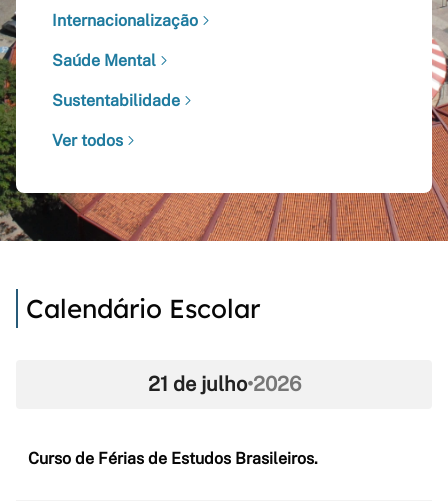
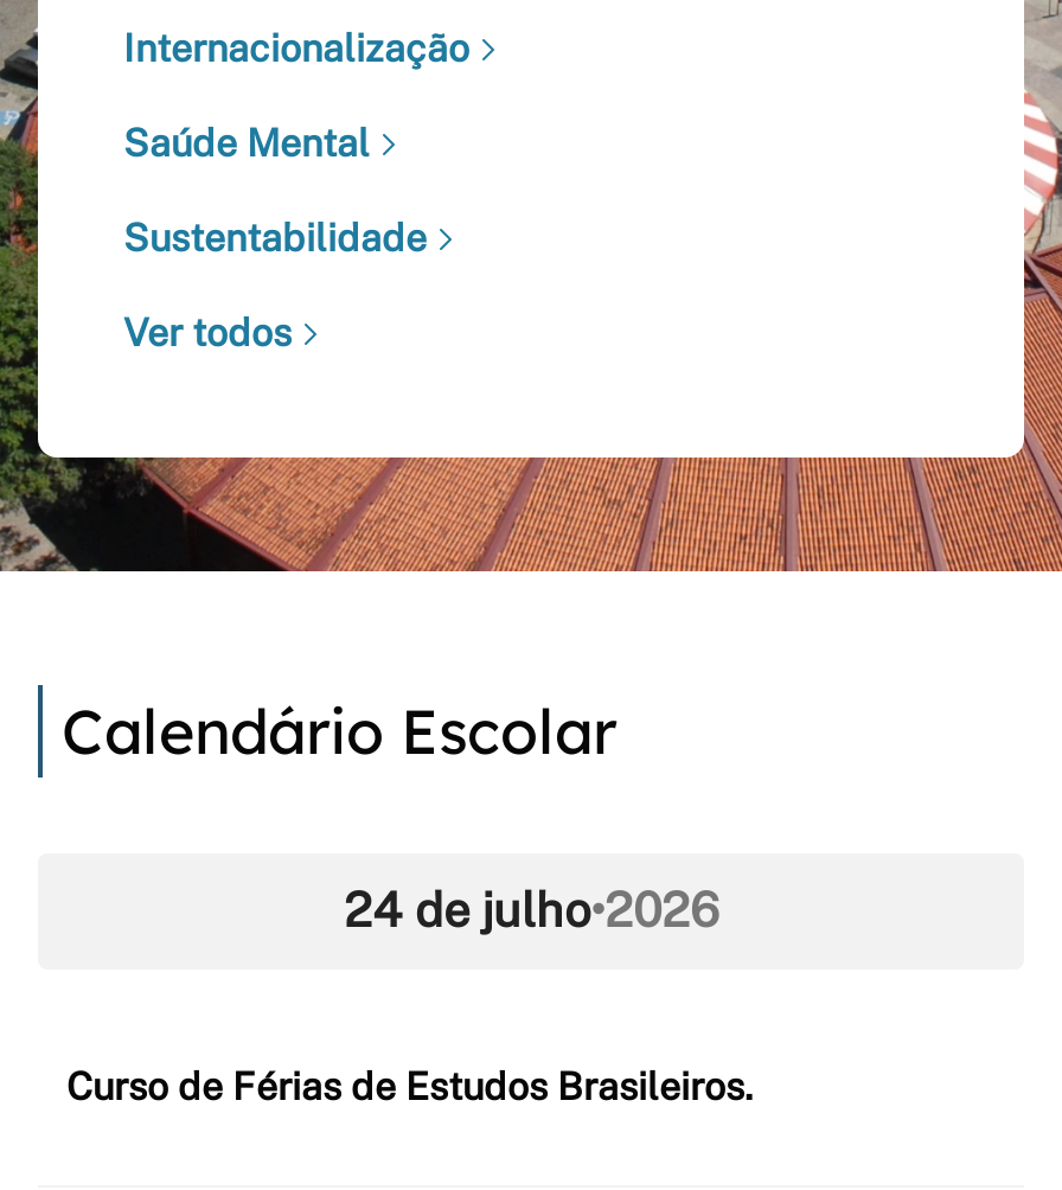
- 21 de julho•2026
+ 24 de julho•2026
